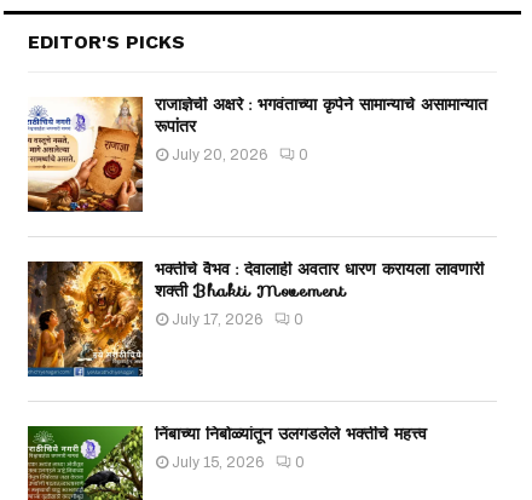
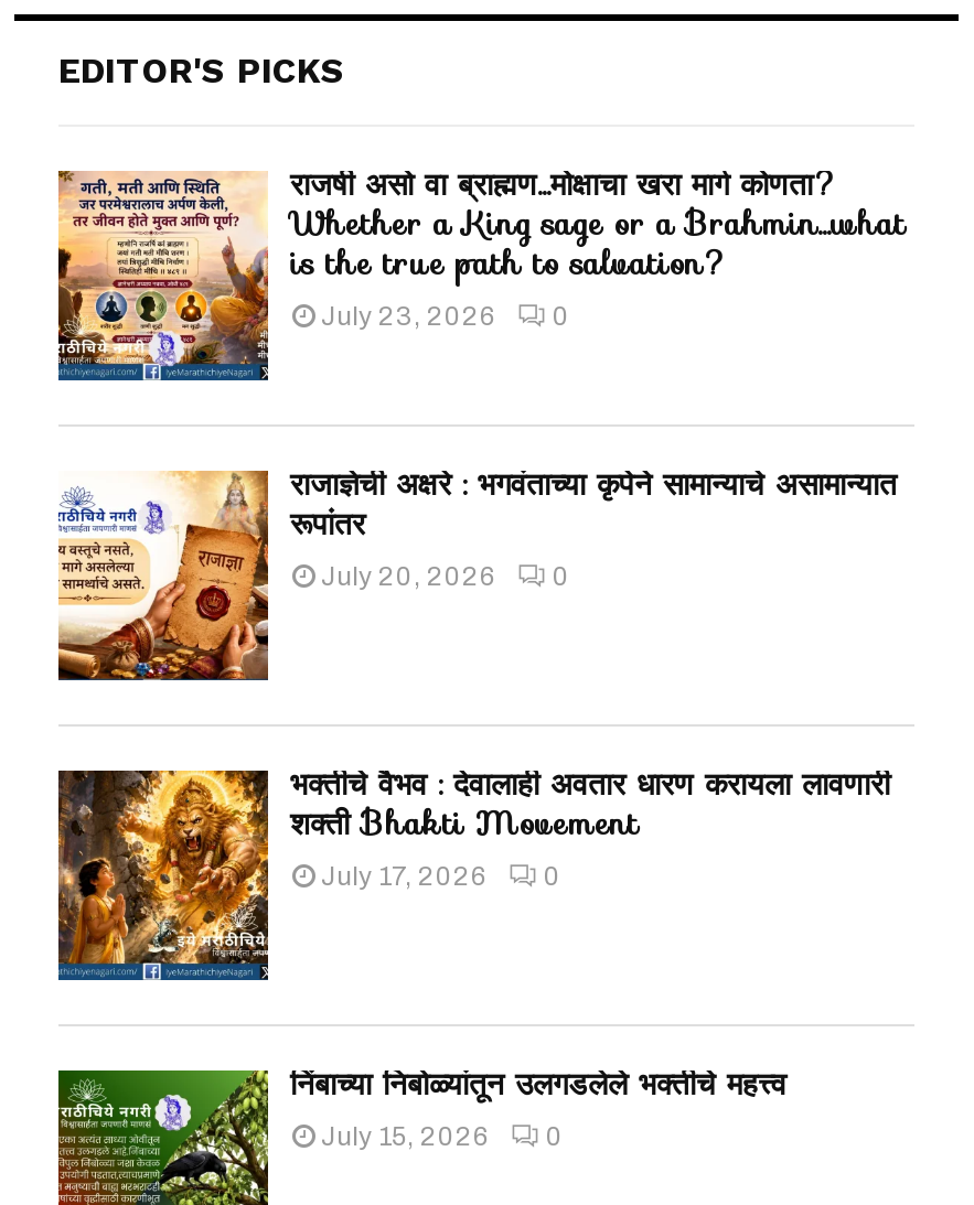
+ [image]
+ राजर्षी असो वा ब्राह्मण…मोक्षाचा खरा मार्ग कोणता?
+ Whether a King sage or a Brahmin…what
+ is the true path to salvation?
+ July 23, 2026
+ 0
